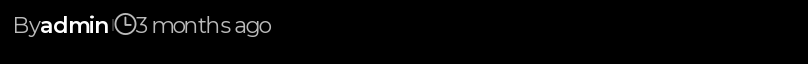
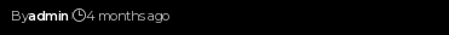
- Byadmin 3 months ago
+ Byadmin 4 months ago
